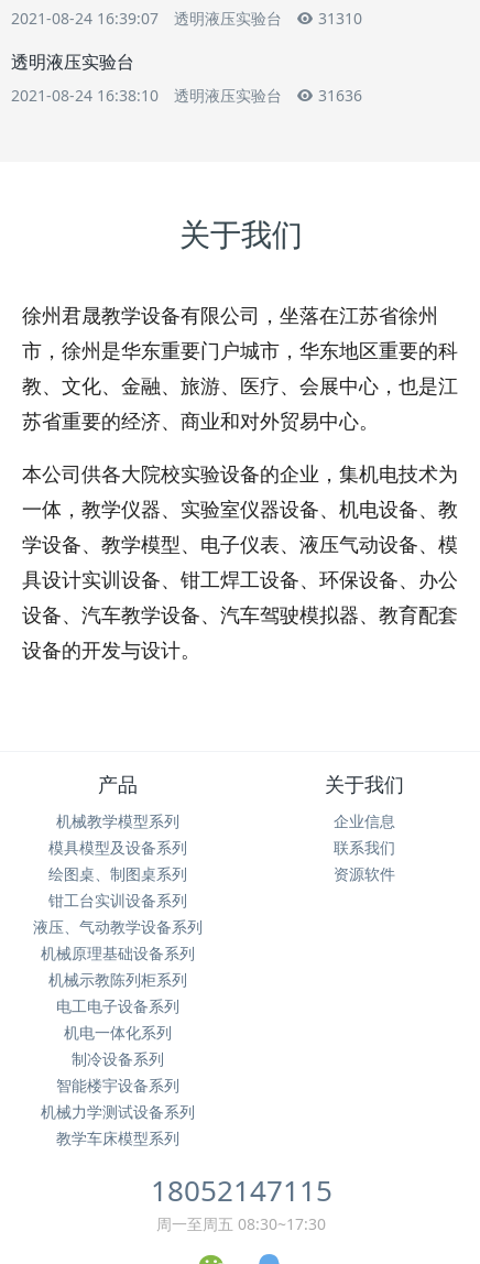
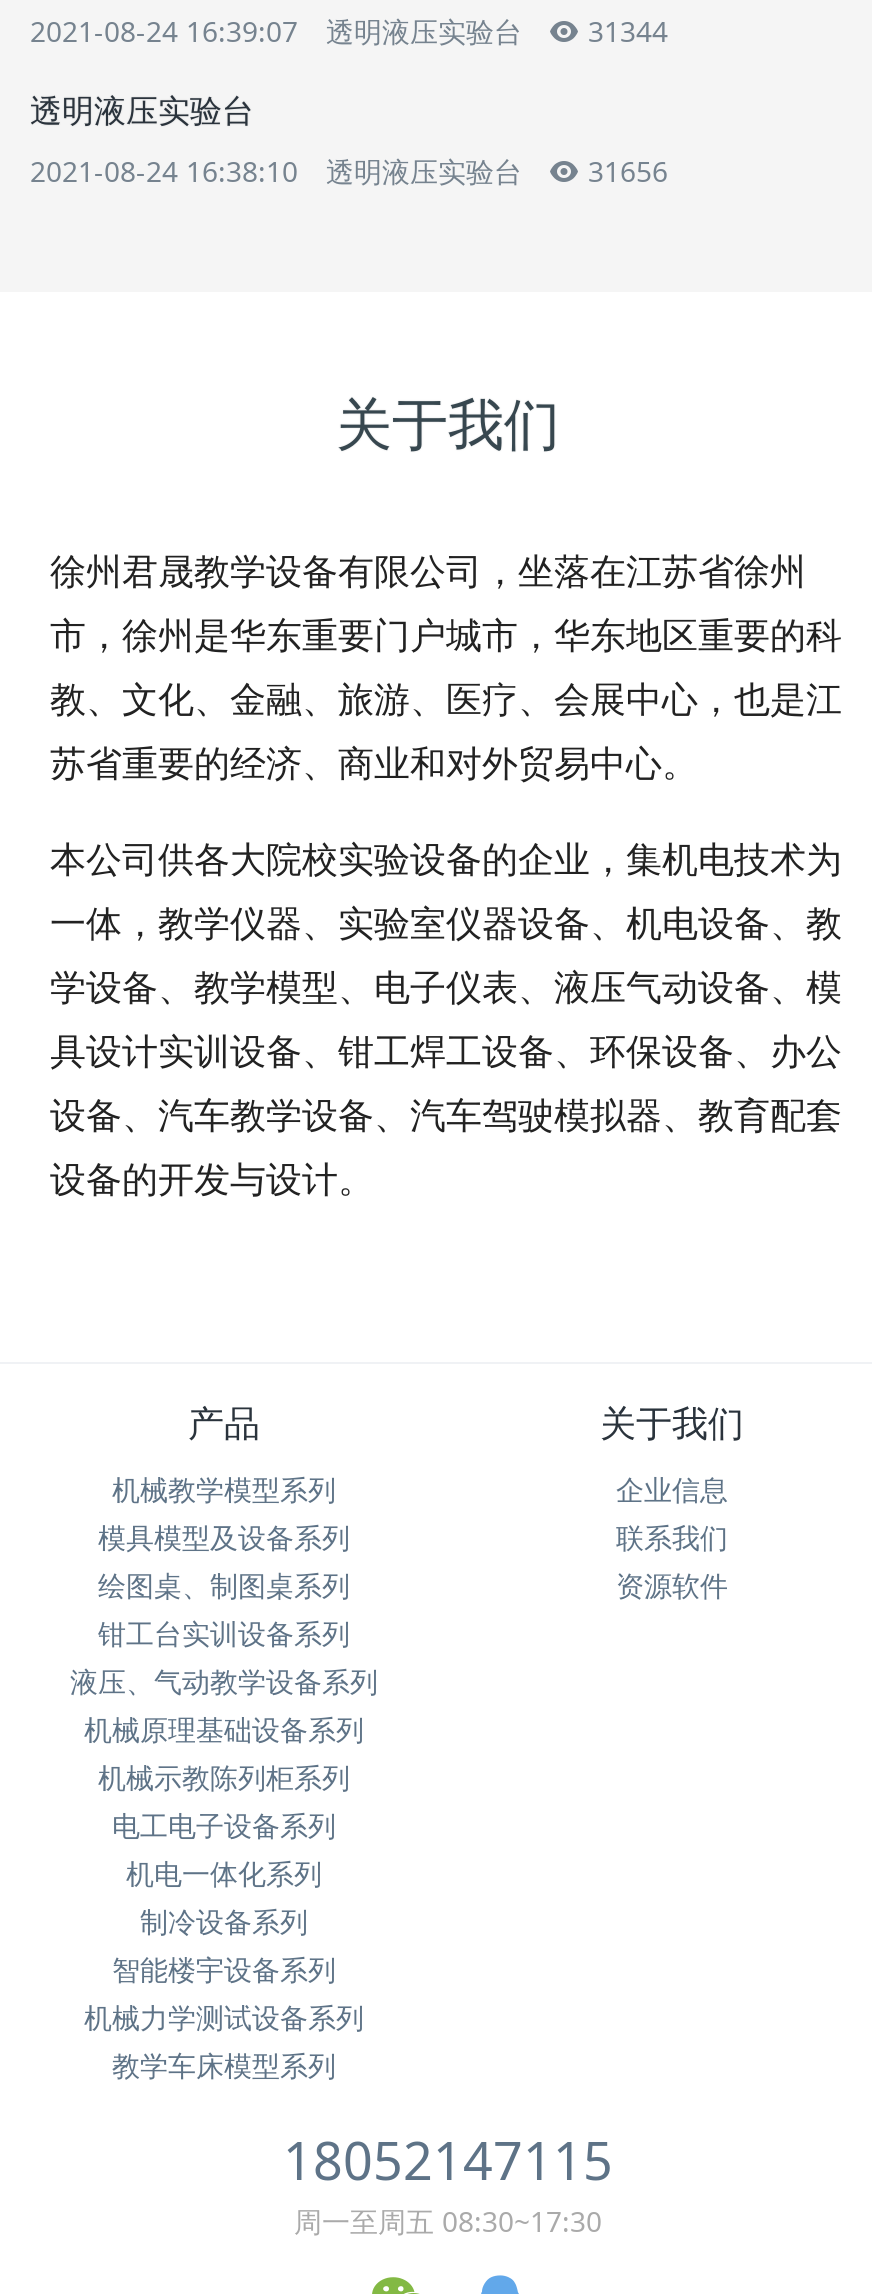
- 2021-08-24 16:39:07 透明液压实验台 31310
+ 2021-08-24 16:39:07 透明液压实验台 31344

- 2021-08-24 16:38:10 透明液压实验台 31636
+ 2021-08-24 16:38:10 透明液压实验台 31656
